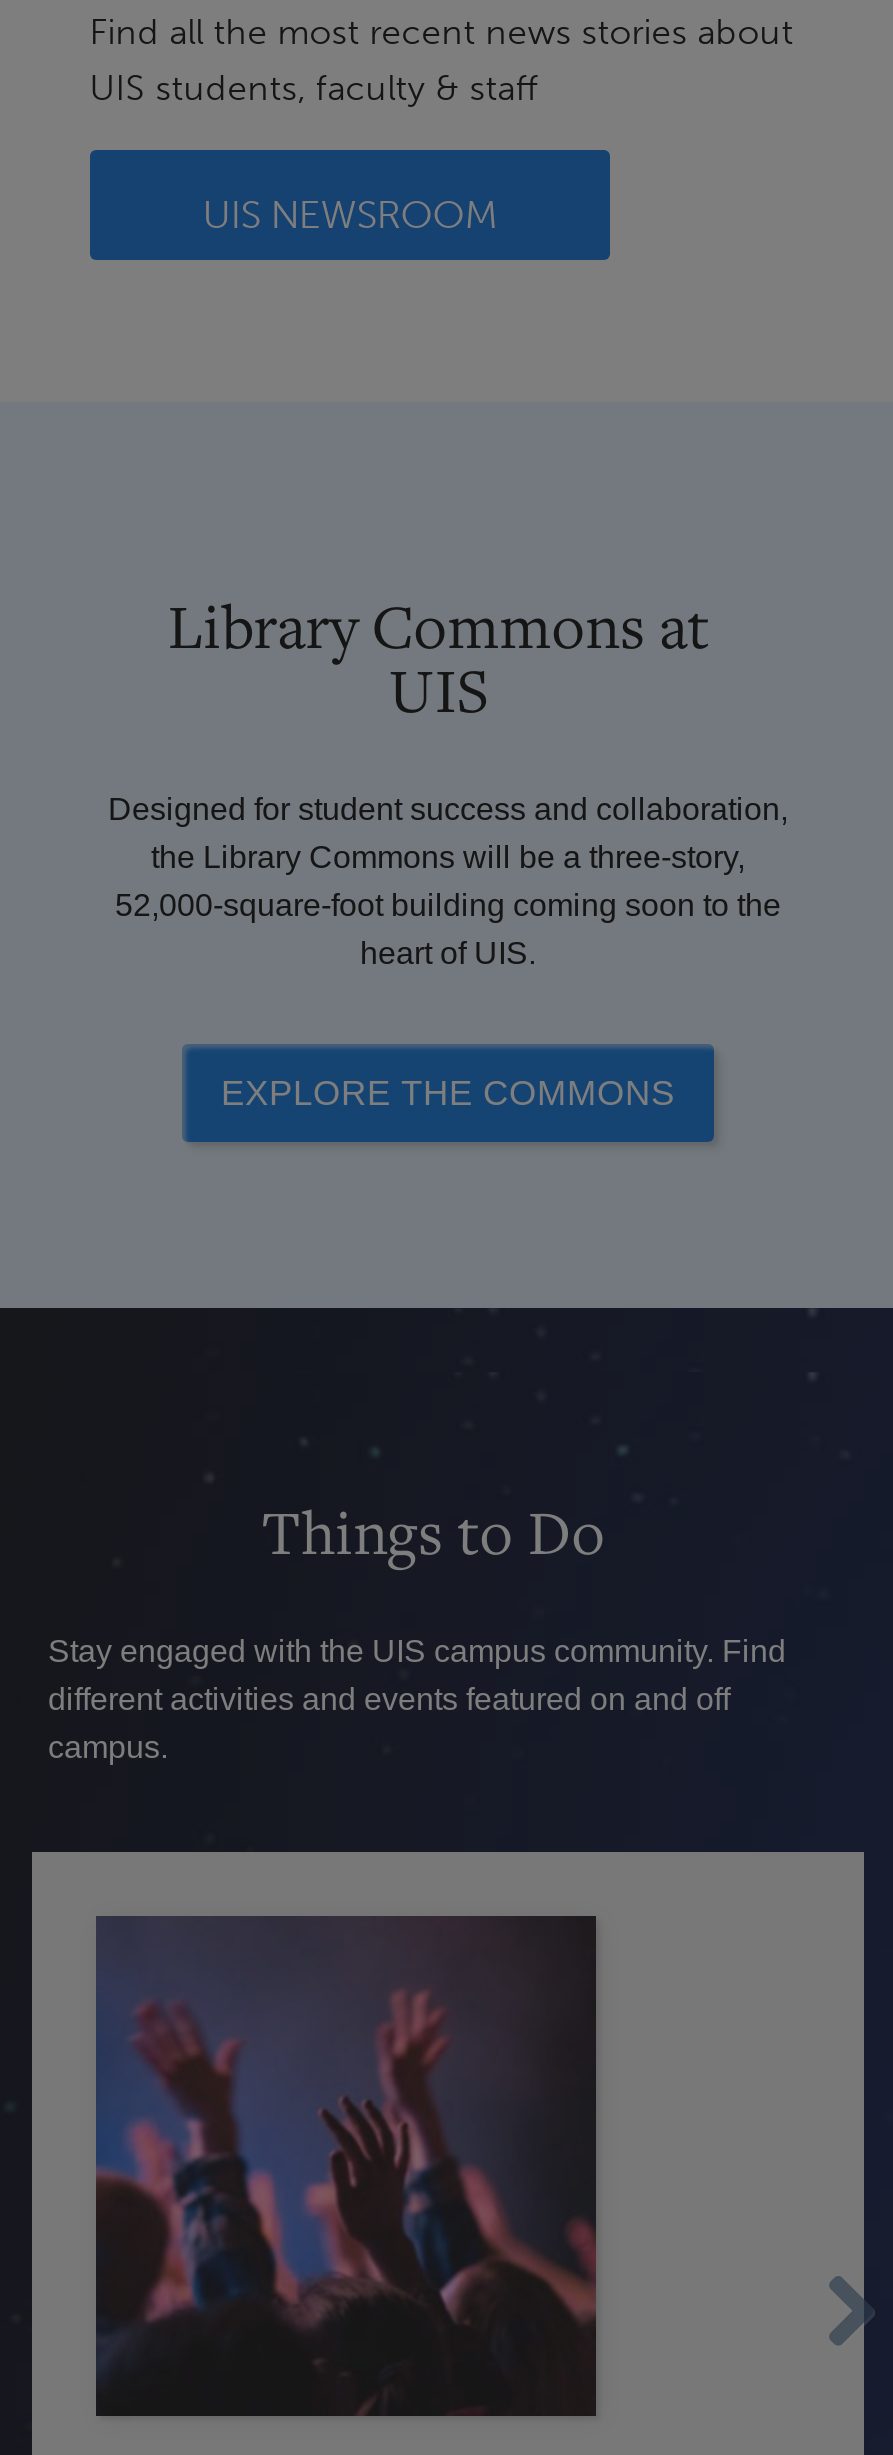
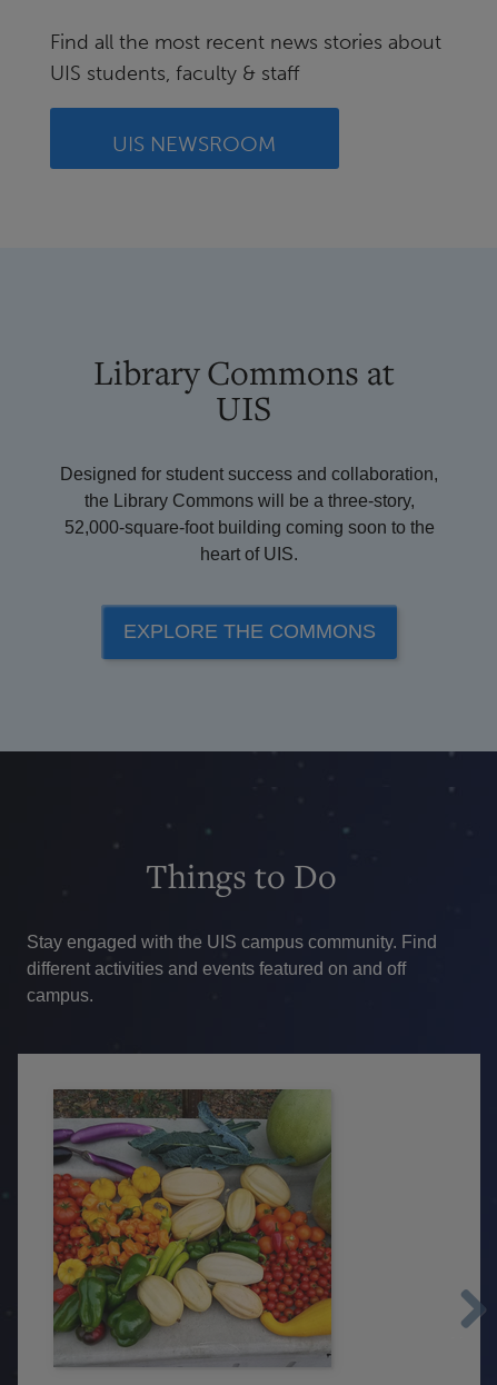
- [image]
+ [image]
